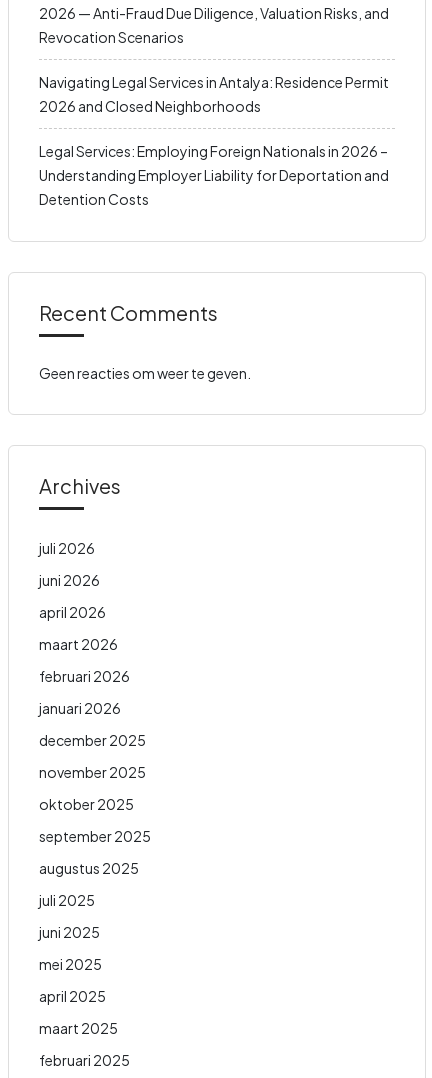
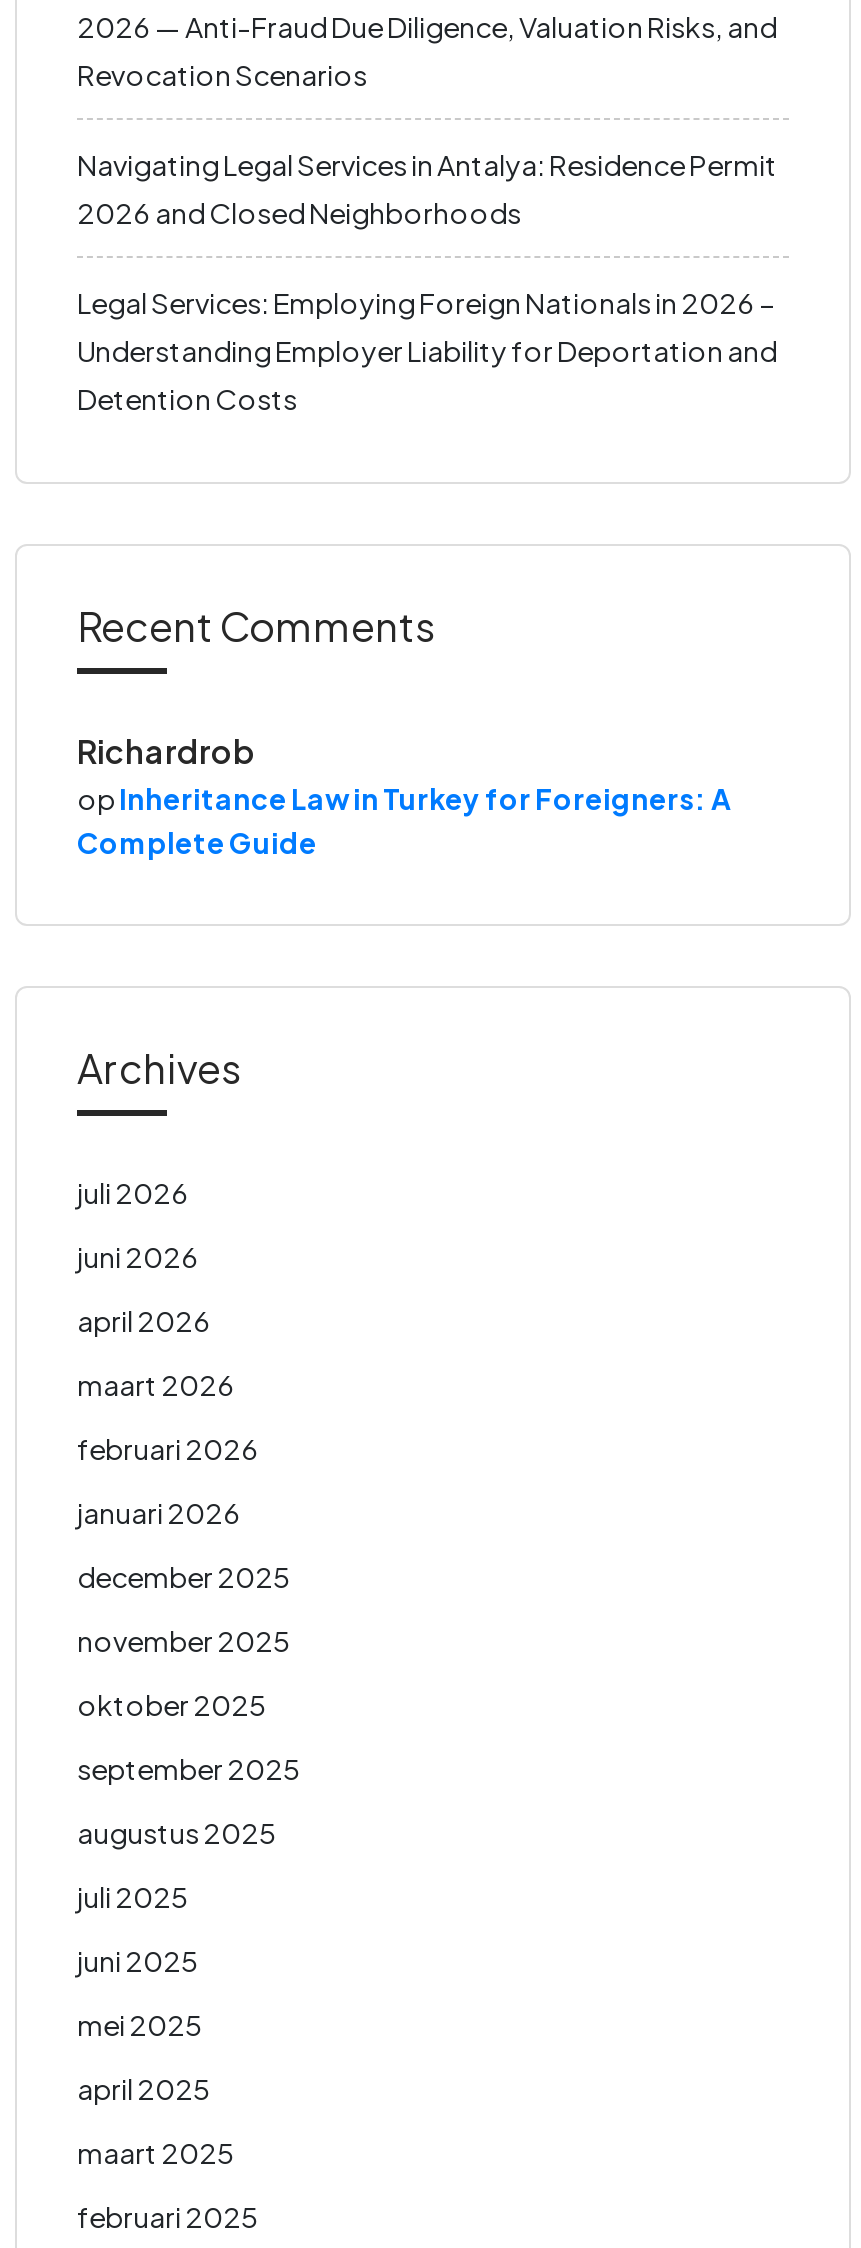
- Geen reacties om weer te geven.
+ Richardrob
+ op Inheritance Law in Turkey for Foreigners: A
+ Complete Guide
